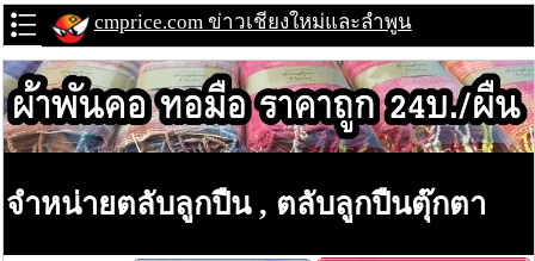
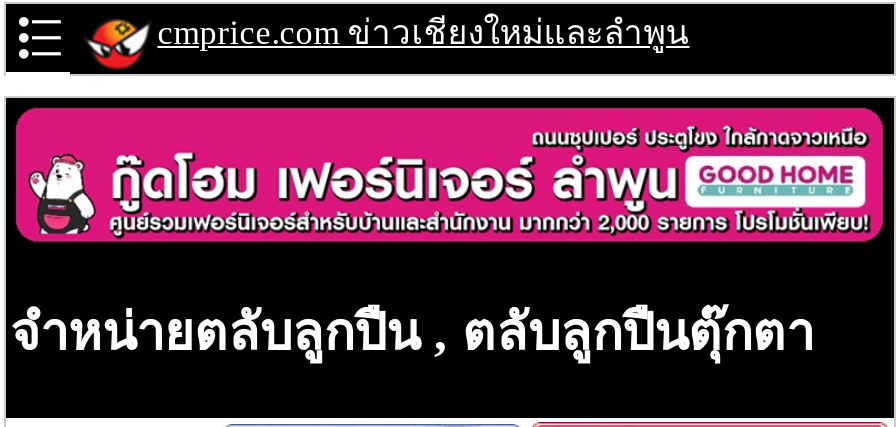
- [image]
+ [image]
